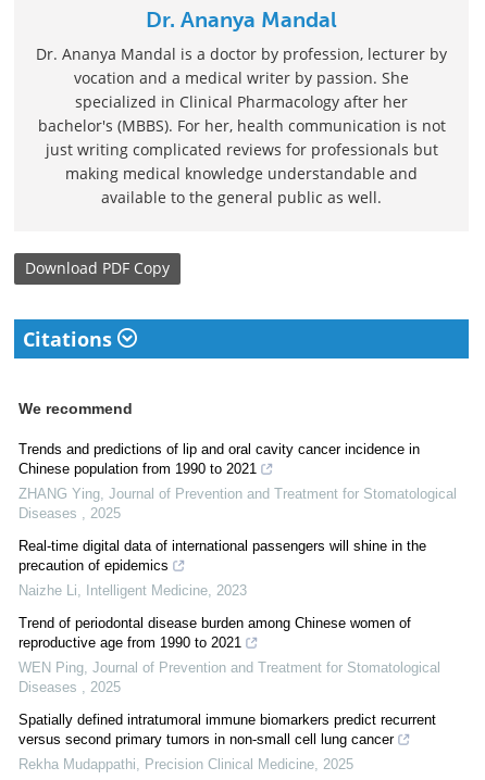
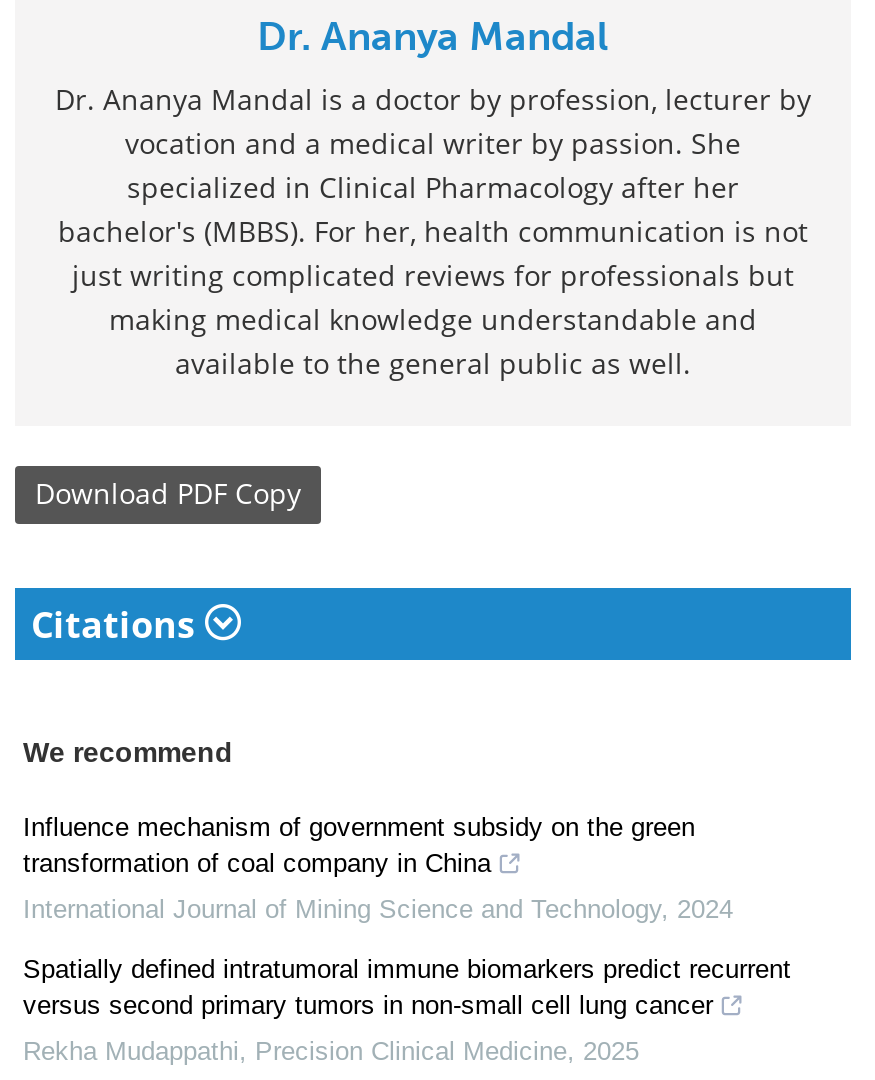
- Trends and predictions of lip and oral cavity cancer incidence in
- Chinese population from 1990 to 2021
- ZHANG Ying, Journal of Prevention and Treatment for Stomatological
- Diseases, 2025
- Real-time digital data of international passengers will shine in the
- precaution of epidemics
- Naizhe Li, Intelligent Medicine, 2023
- Trend of periodontal disease burden among Chinese women of
- reproductive age from 1990 to 2021
- WEN Ping, Journal of Prevention and Treatment for Stomatological
- Diseases, 2025
+ Influence mechanism of government subsidy on the green
+ transformation of coal company in China
+ International Journal of Mining Science and Technology, 2024
